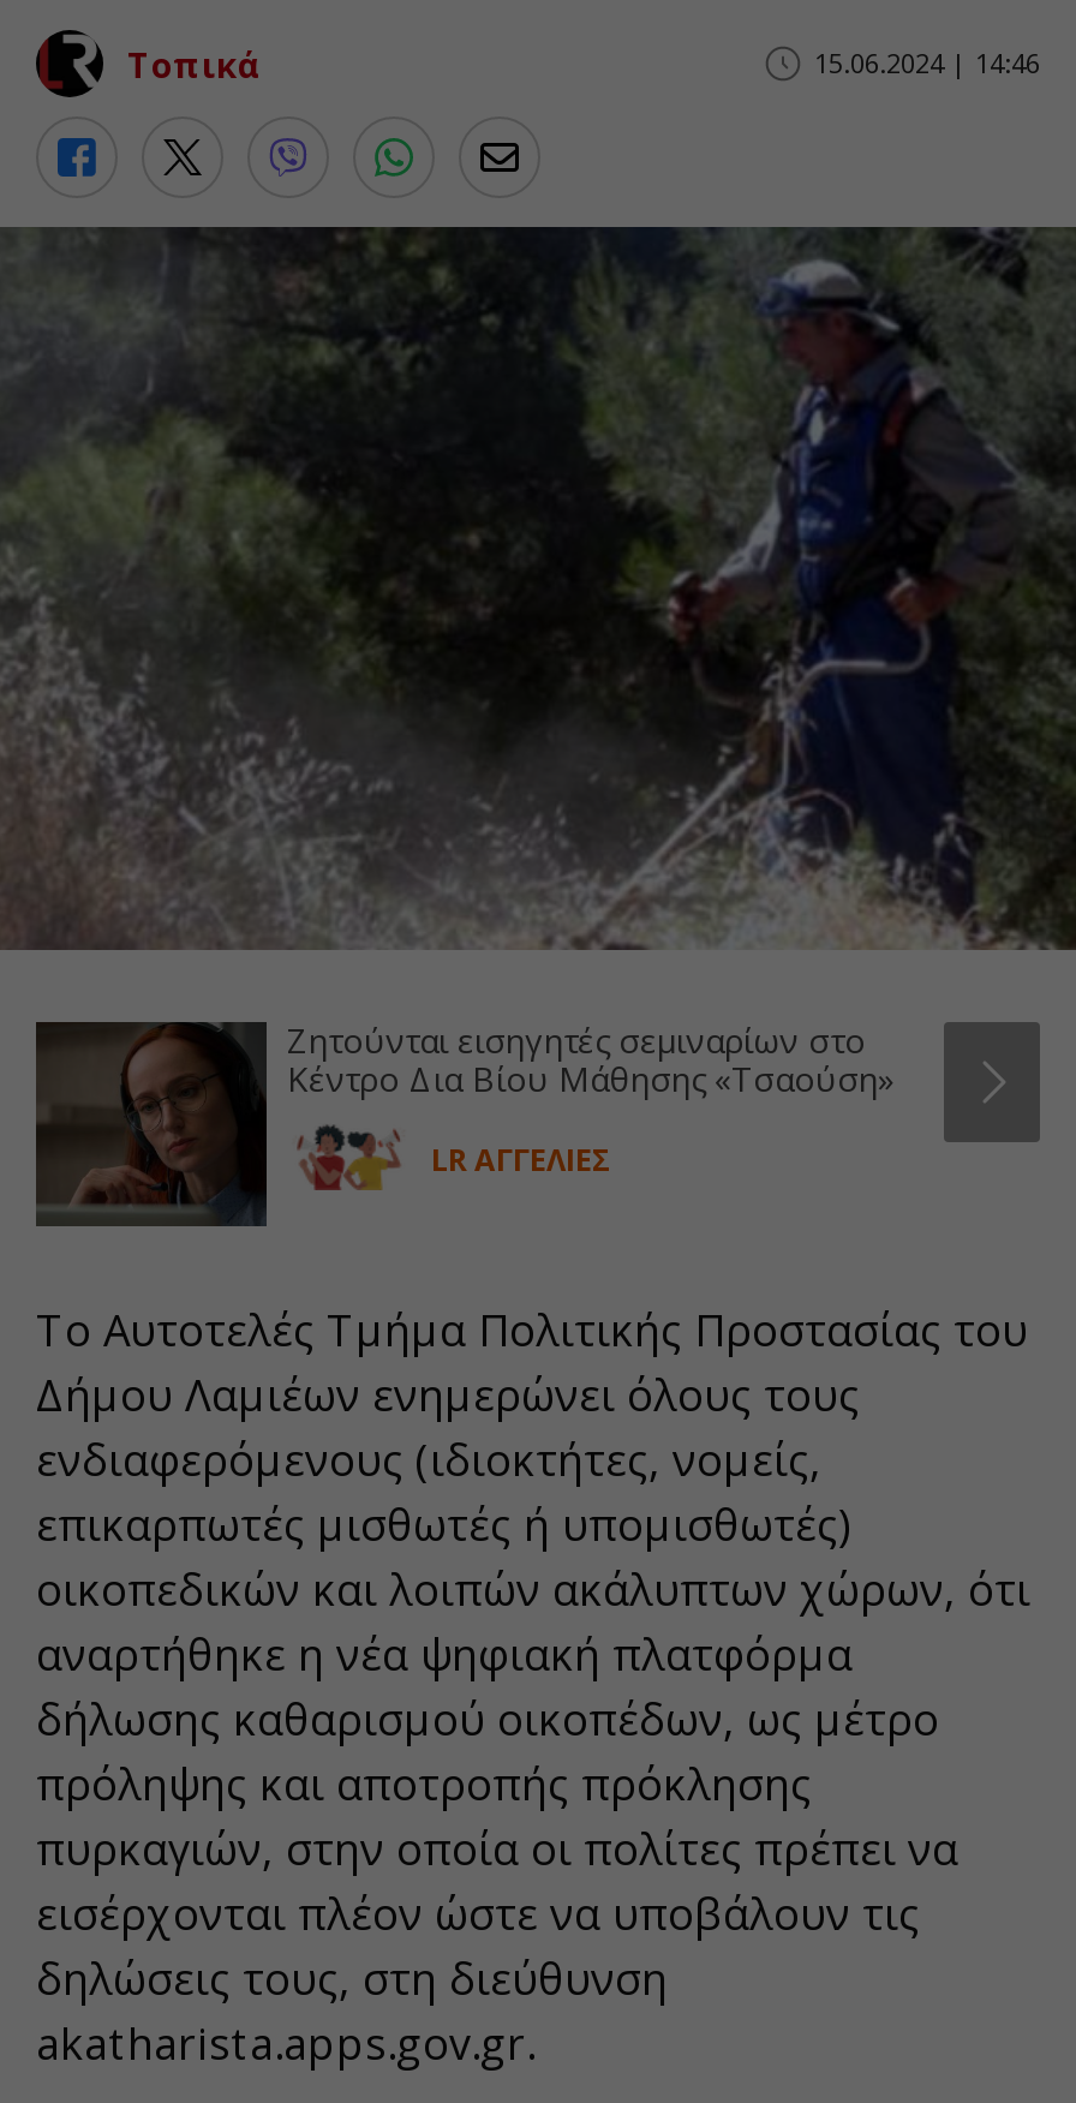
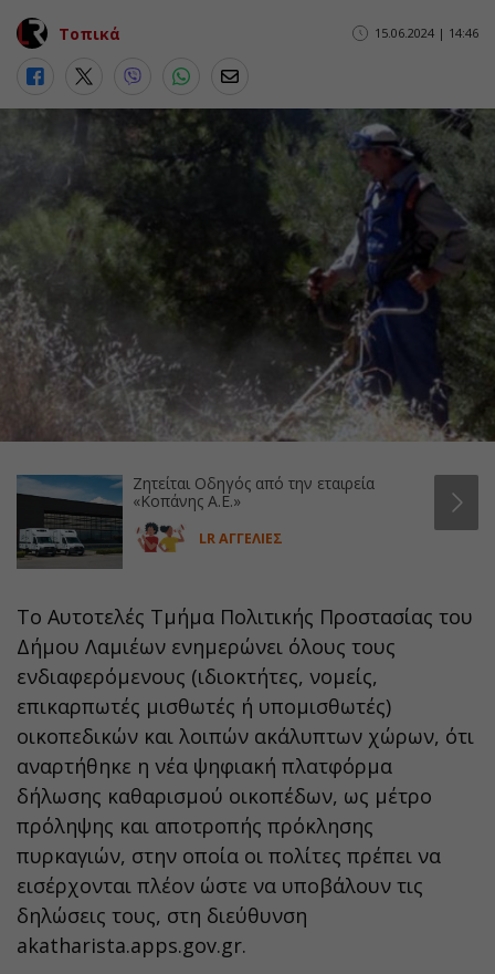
- [image]
- Ζητούνται εισηγητές σεμιναρίων στο
- Κέντρο Δια Βίου Μάθησης «Τσαούση»
+ [image]
+ Ζητείται Οδηγός από την εταιρεία
+ «Κοπάνης Α.Ε.»
